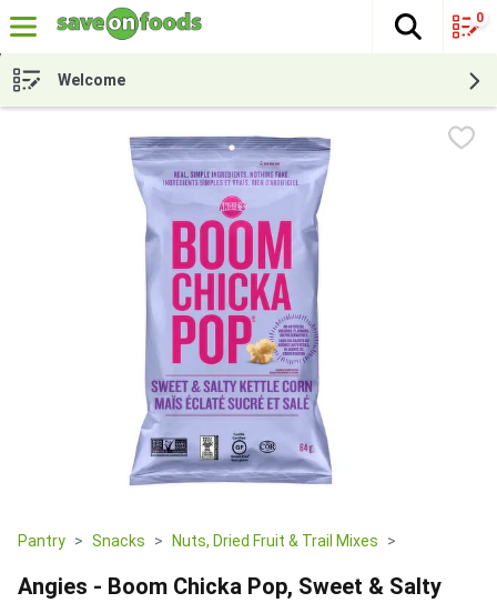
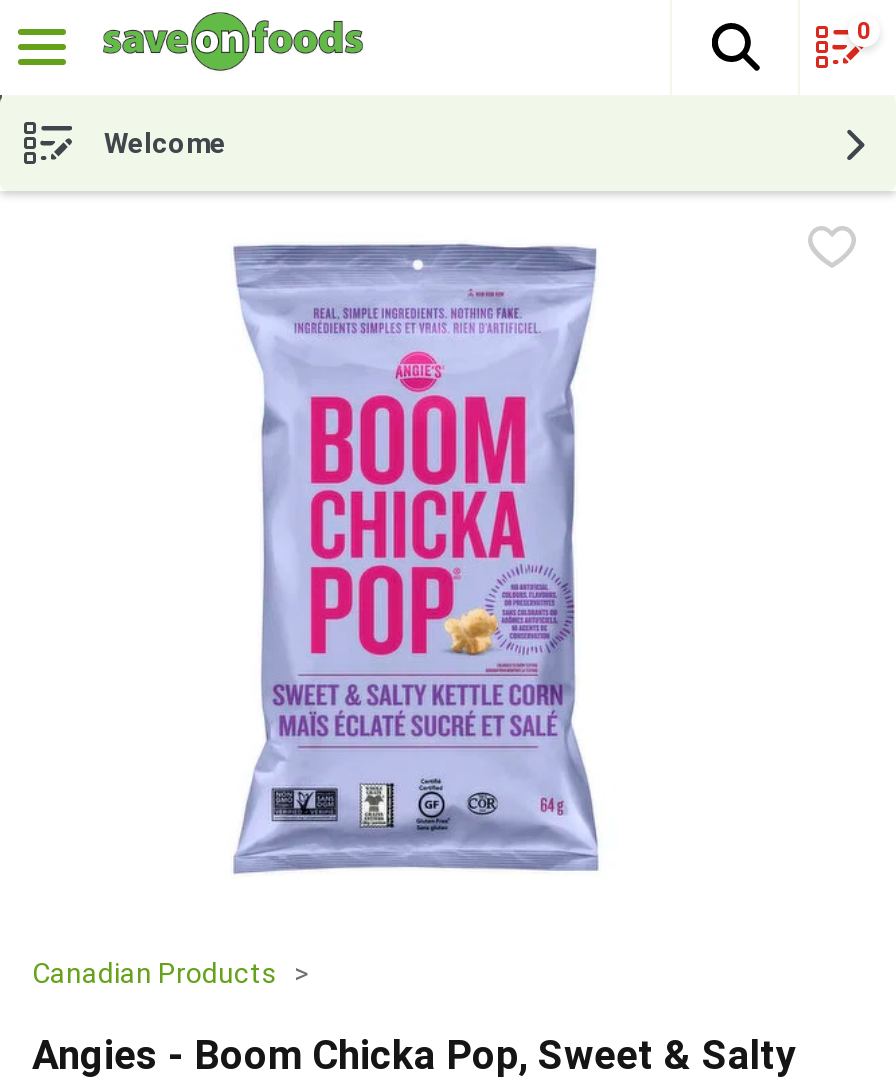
- Pantry
- Snacks
- Nuts, Dried Fruit & Trail Mixes
+ Canadian Products
